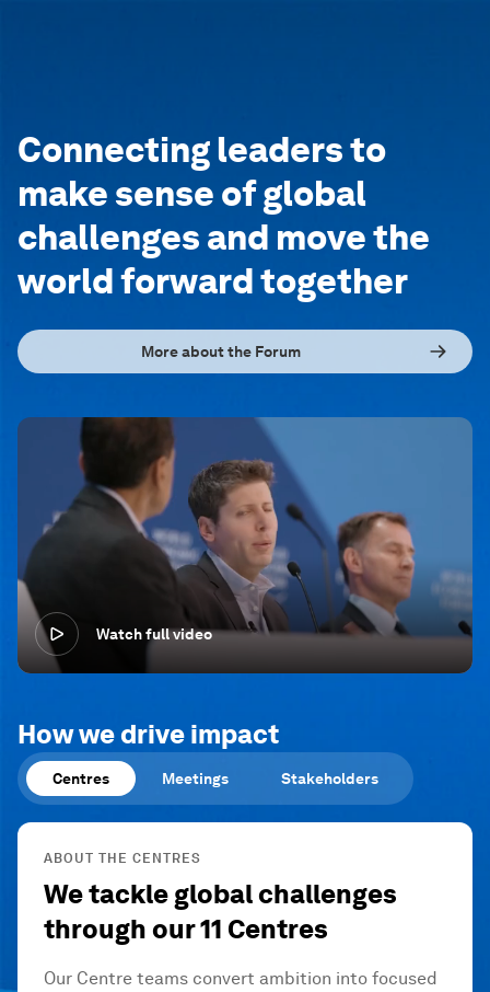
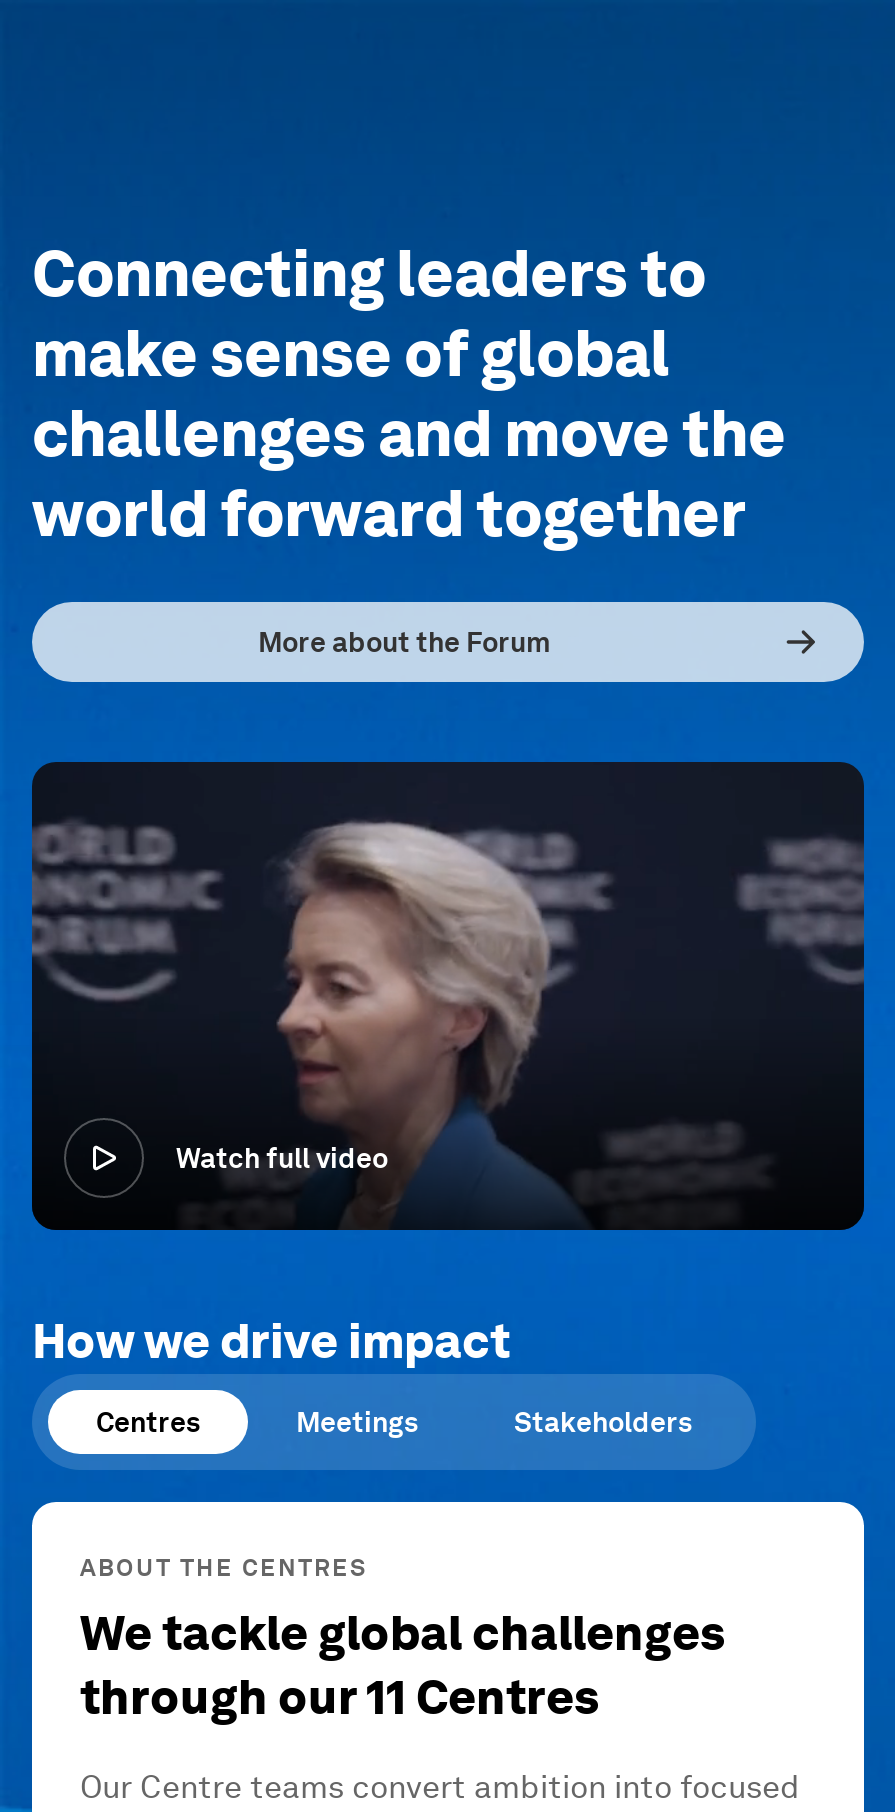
- [image]
+ [image]
